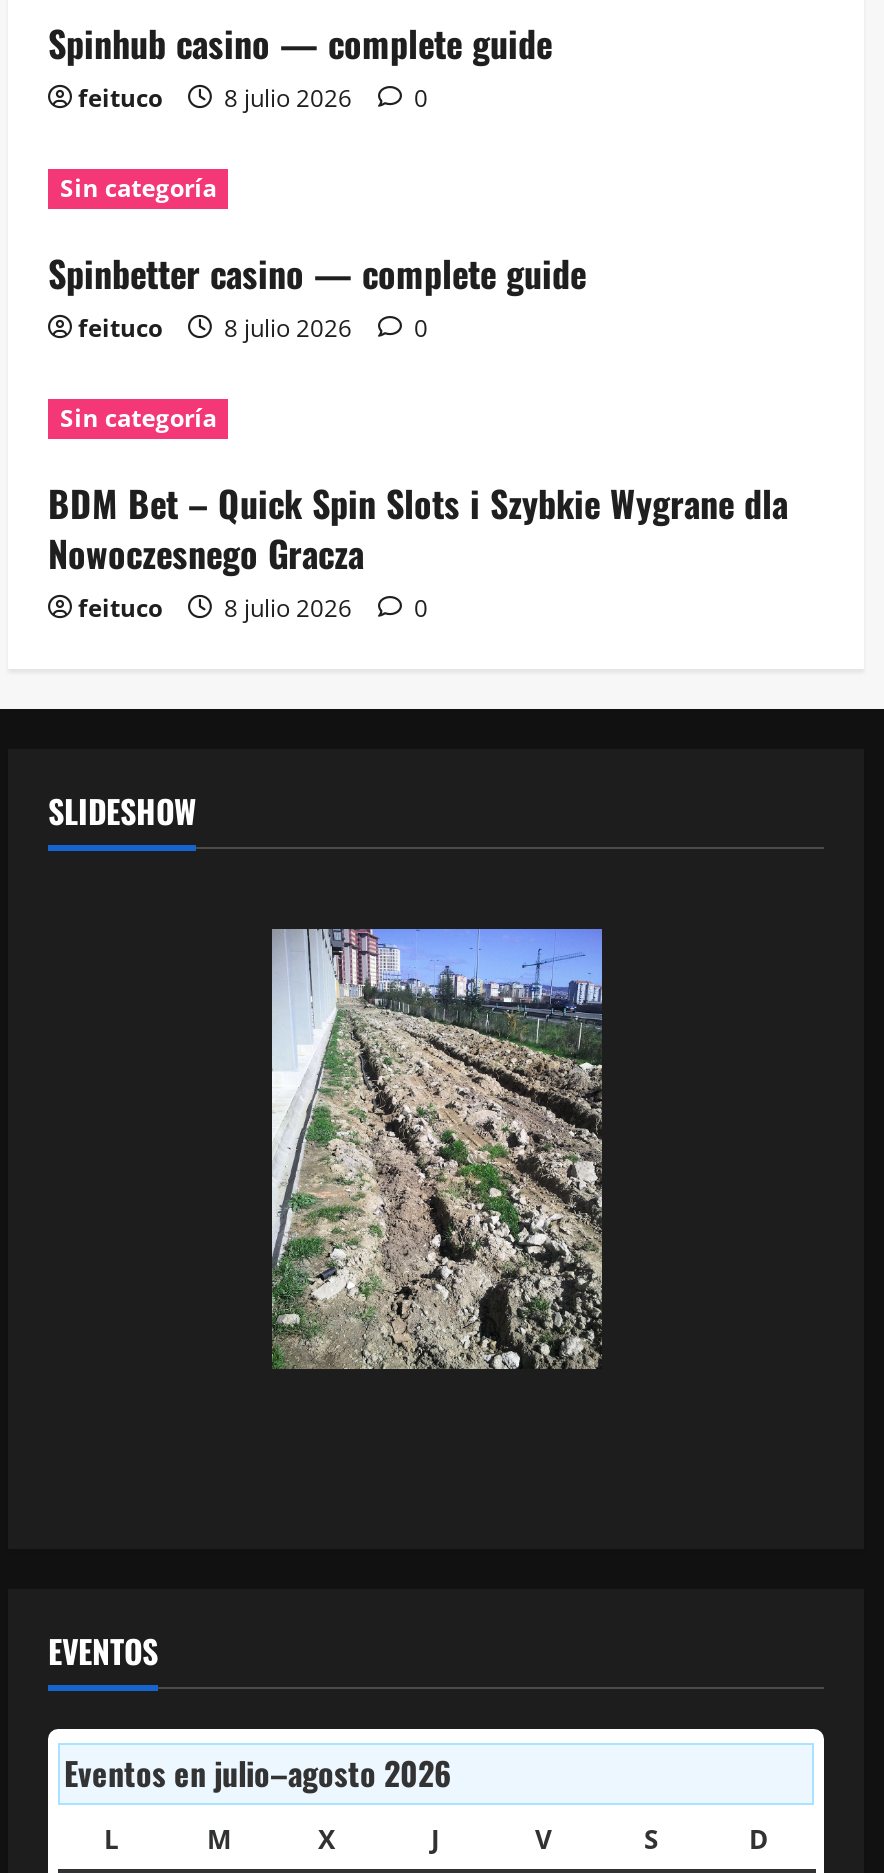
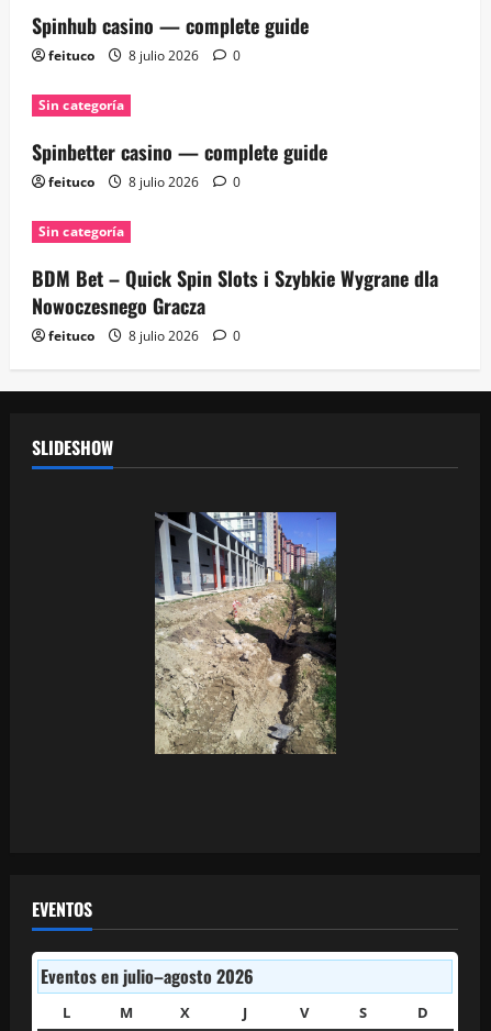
- [image]
+ [image]
